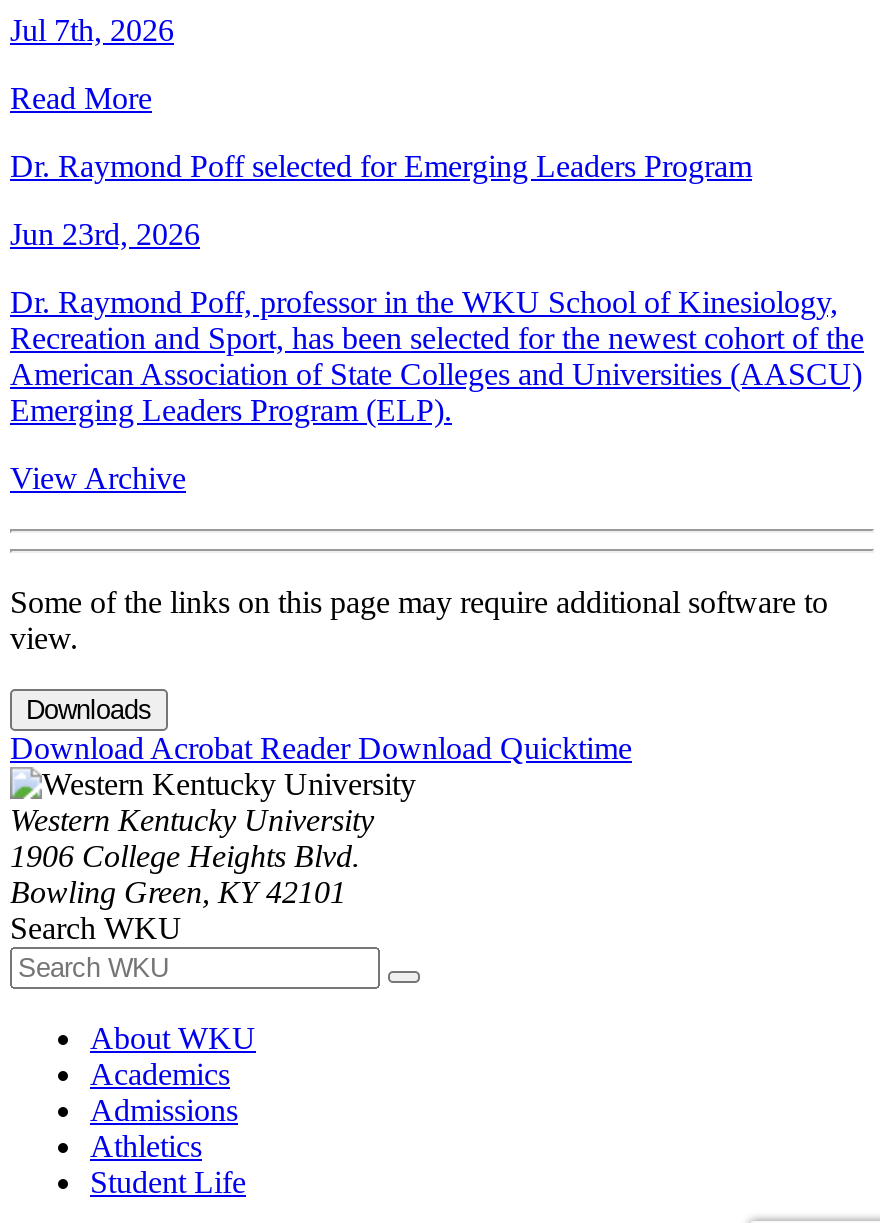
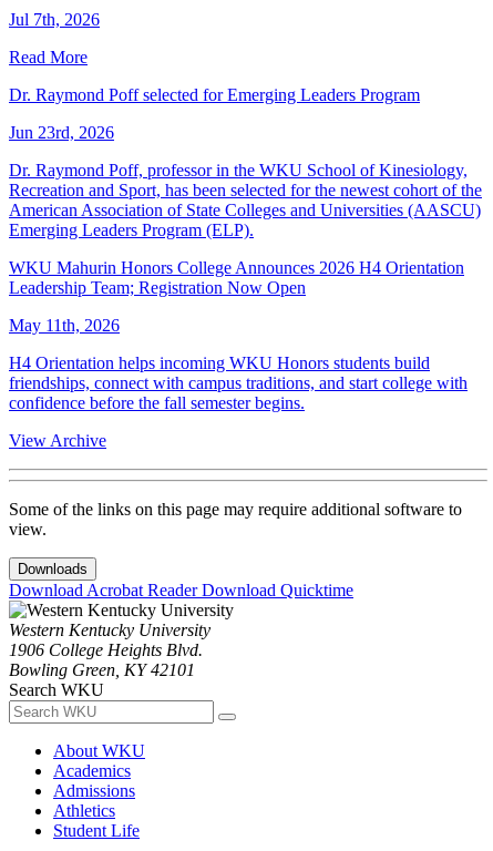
+ WKU Mahurin Honors College Announces 2026 H4 Orientation
+ Leadership Team; Registration Now Open
+ May 11th, 2026
+ H4 Orientation helps incoming WKU Honors students build
+ friendships, connect with campus traditions, and start college with
+ confidence before the fall semester begins.
